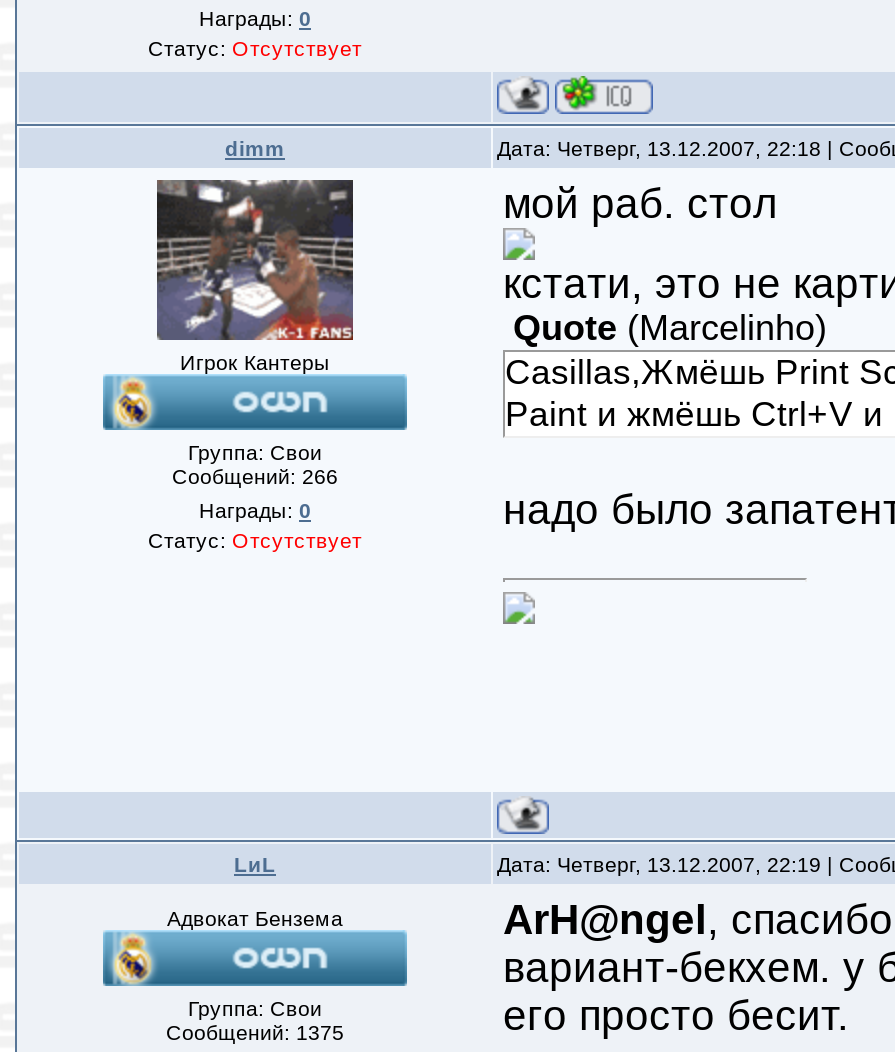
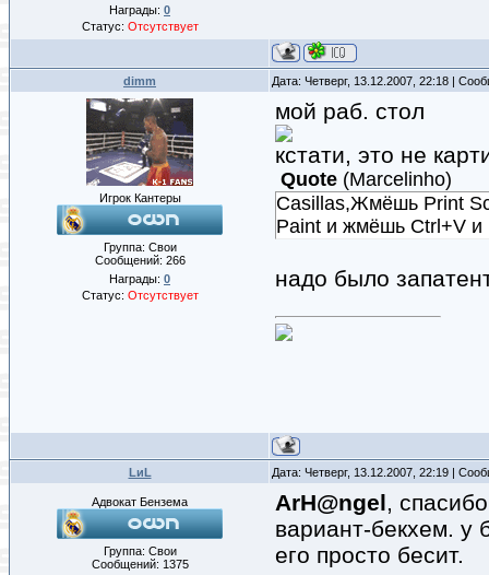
- [image]
+ [image]
